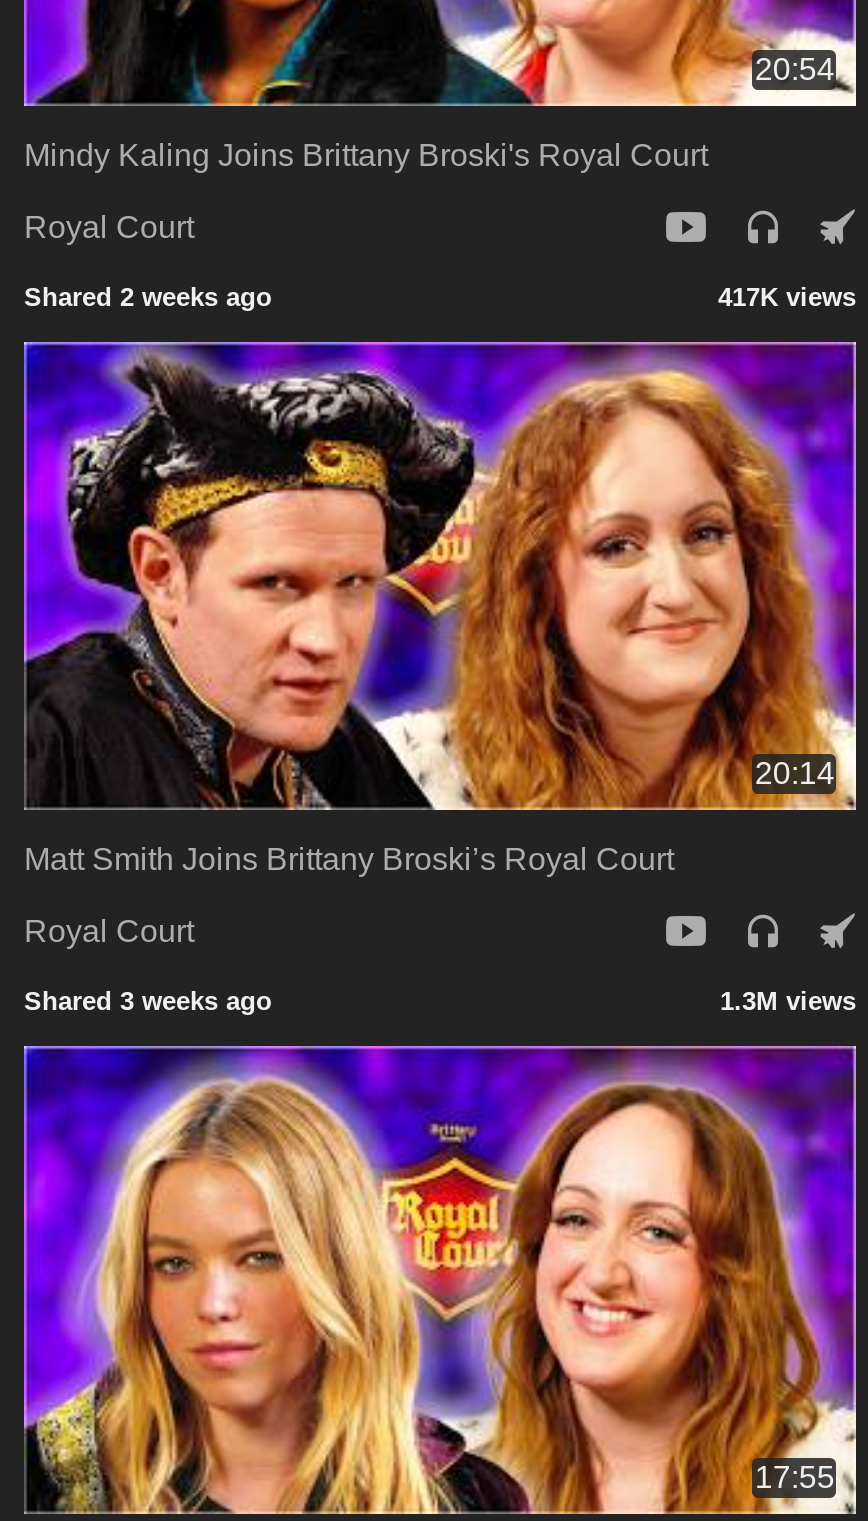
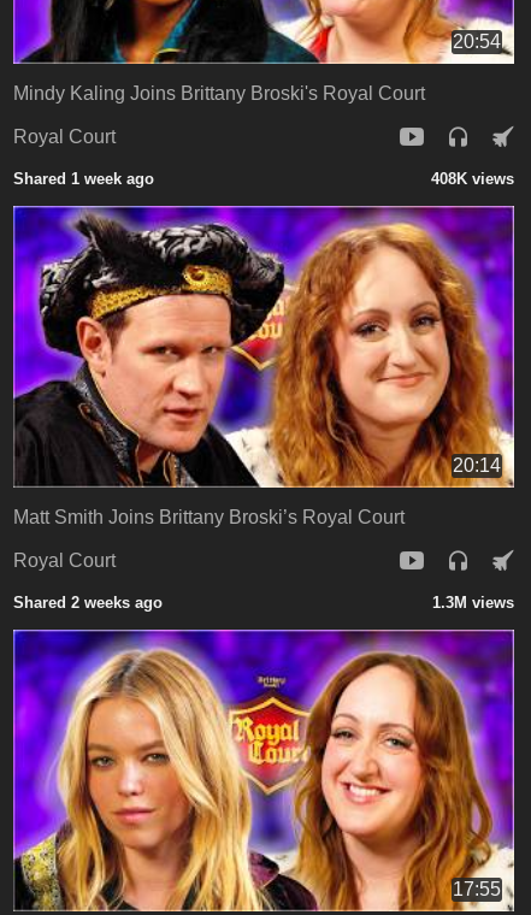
+ Shared 1 week ago

moved down: Shared 2 weeks ago

- 417K views
+ 408K views

- Shared 3 weeks ago
